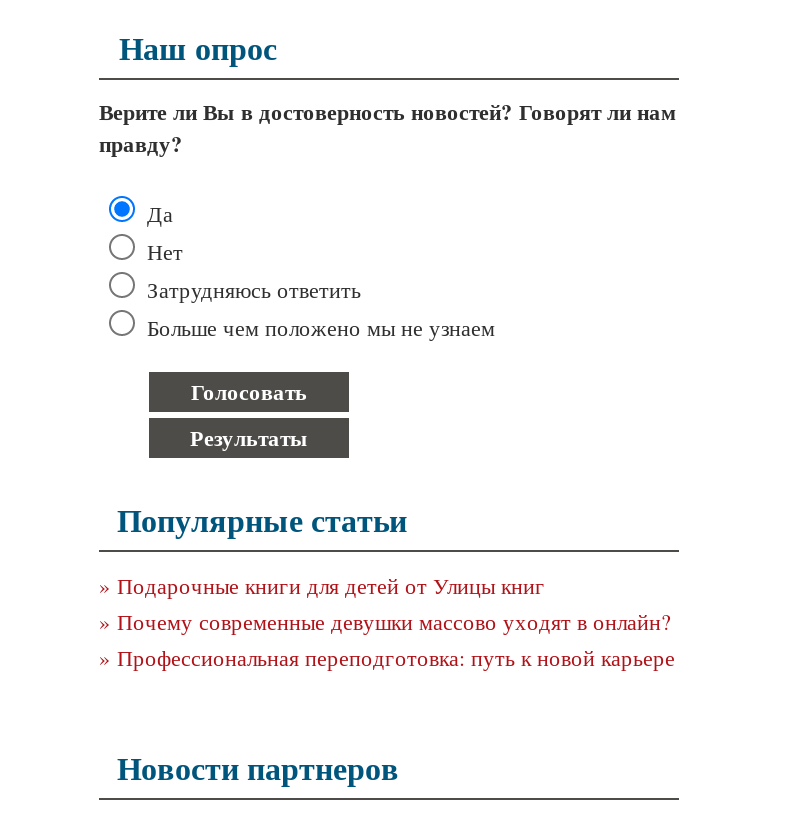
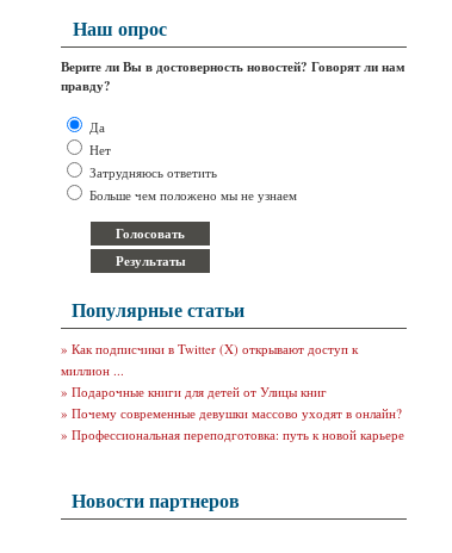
+ » Как подписчики в Twitter (X) открывают доступ к
+ миллион ...
